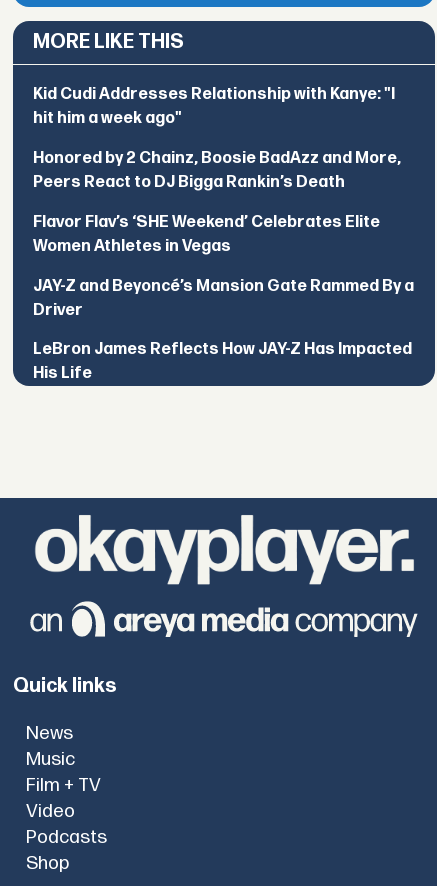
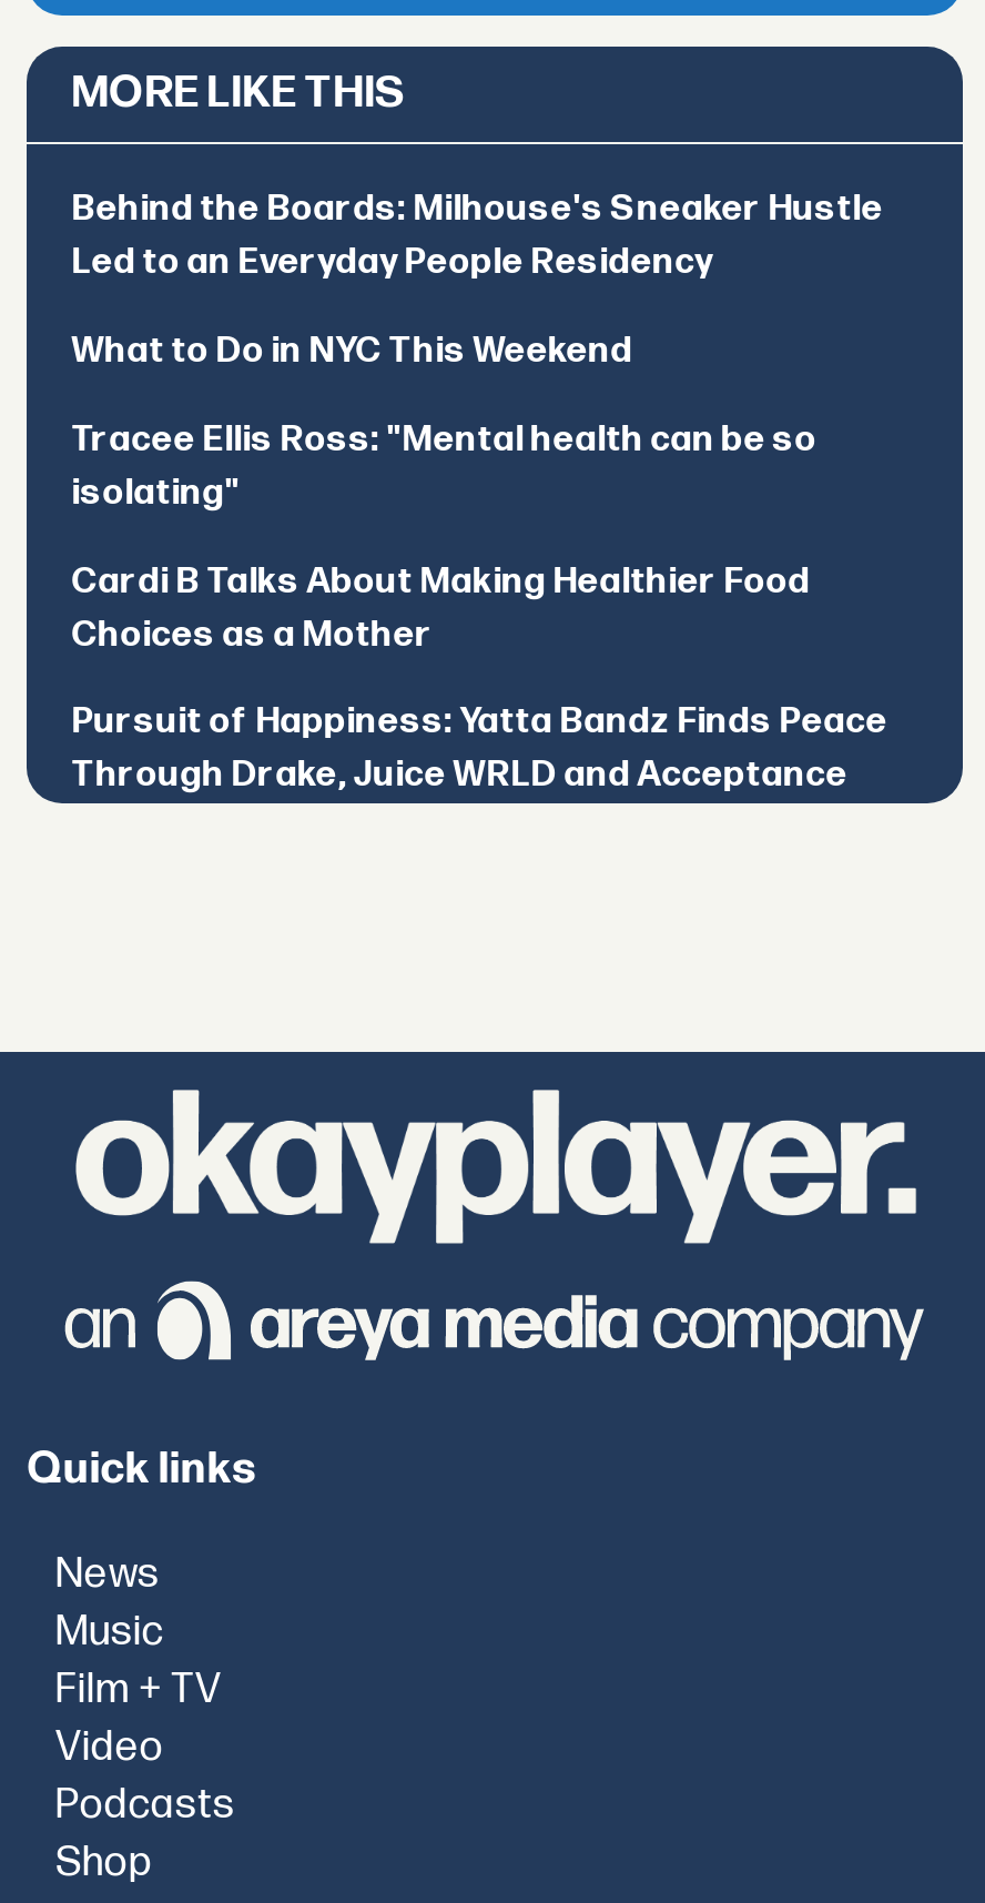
- Kid Cudi Addresses Relationship with Kanye: "I
- hit him a week ago"
+ Behind the Boards: Milhouse's Sneaker Hustle
+ Led to an Everyday People Residency

- Honored by 2 Chainz, Boosie BadAzz and More,
- Peers React to DJ Bigga Rankin’s Death
+ What to Do in NYC This Weekend

- Flavor Flav’s ‘SHE Weekend’ Celebrates Elite
- Women Athletes in Vegas
+ Tracee Ellis Ross: "Mental health can be so
+ isolating"

- JAY-Z and Beyoncé’s Mansion Gate Rammed By a
- Driver
+ Cardi B Talks About Making Healthier Food
+ Choices as a Mother

- LeBron James Reflects How JAY-Z Has Impacted
- His Life
+ Pursuit of Happiness: Yatta Bandz Finds Peace
+ Through Drake, Juice WRLD and Acceptance
